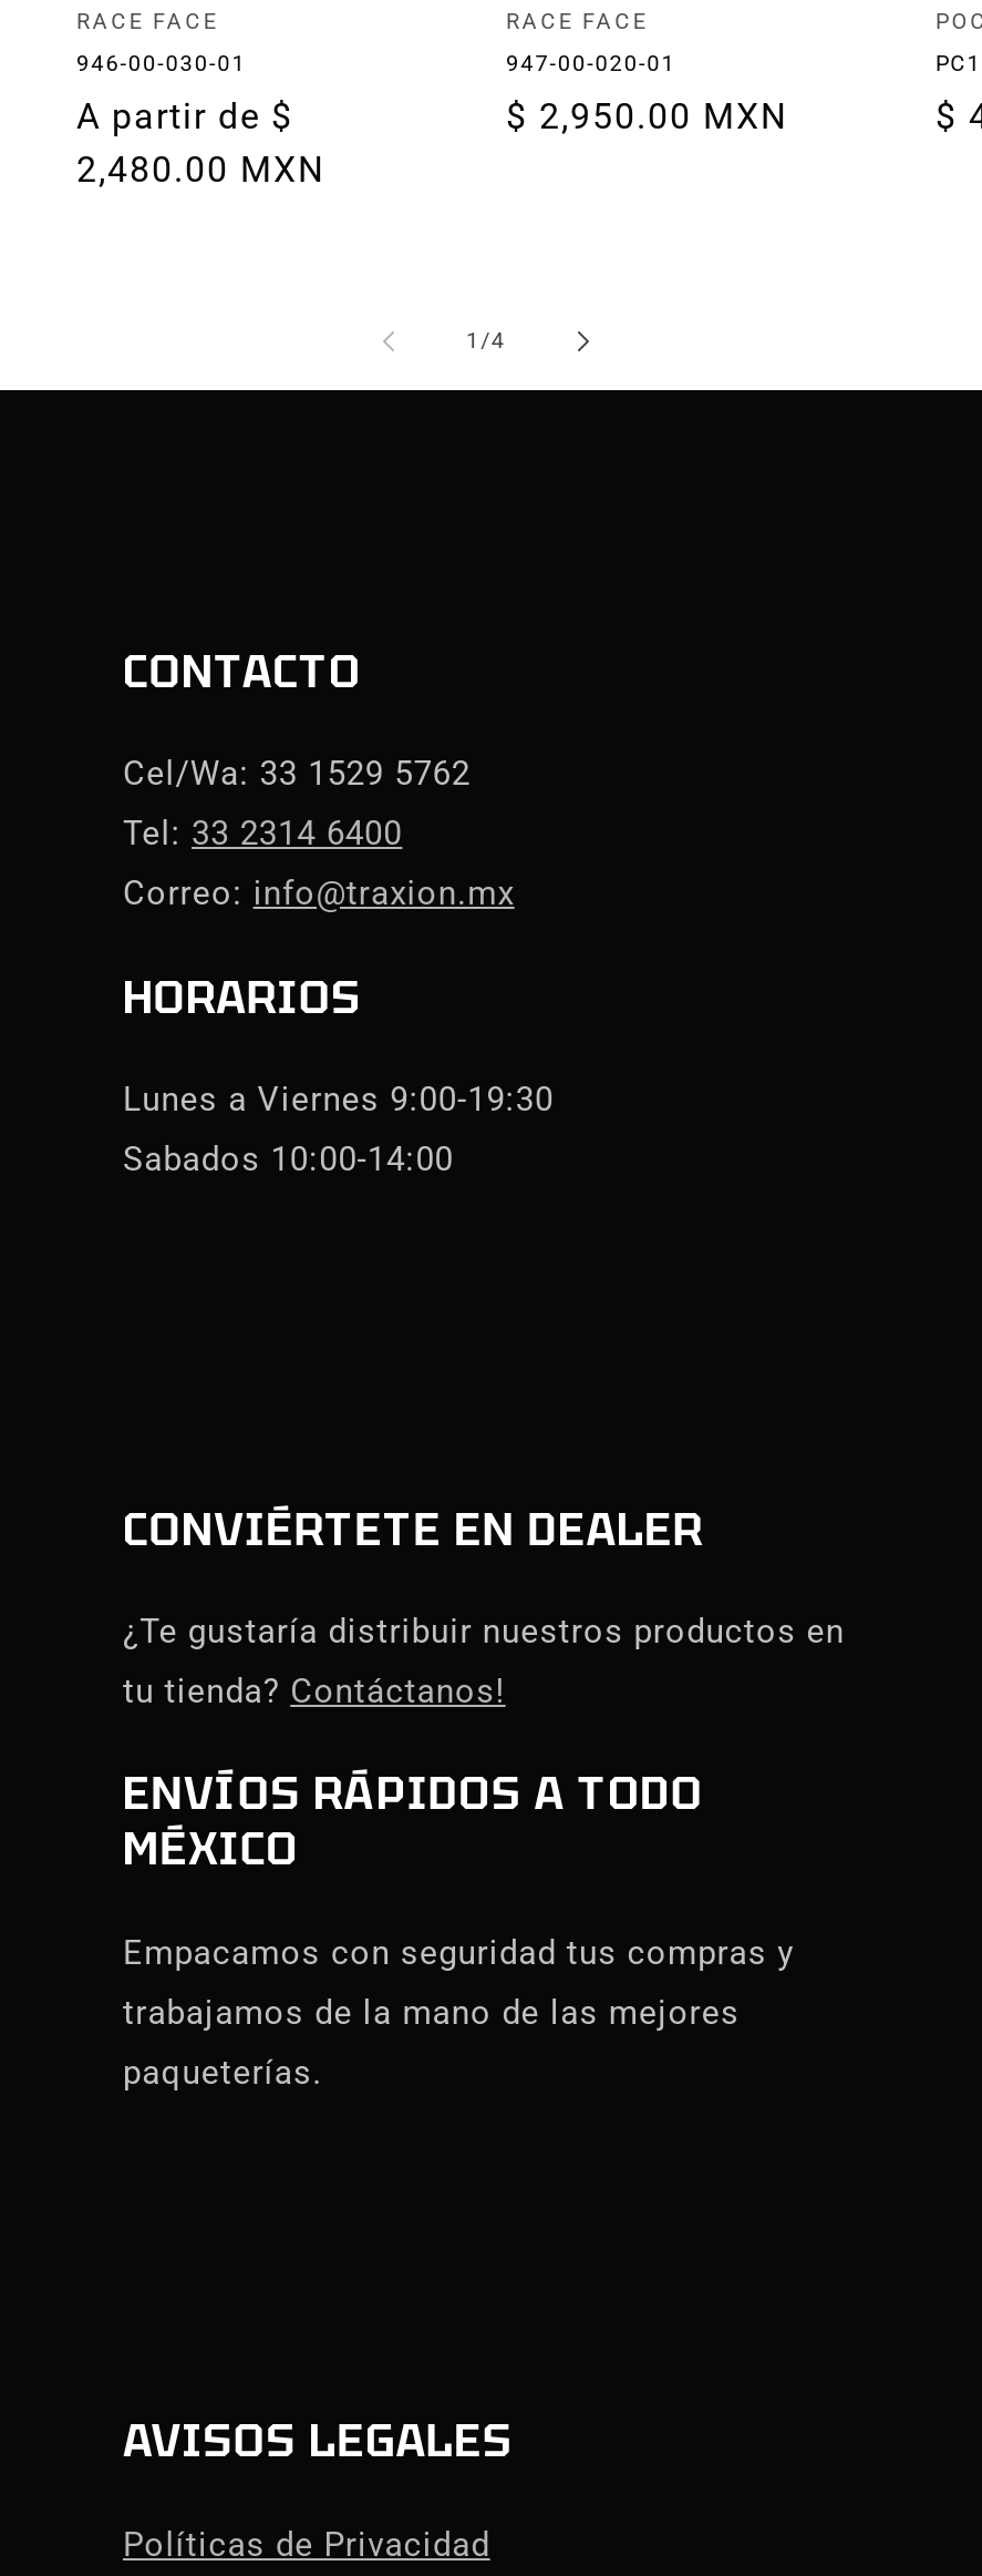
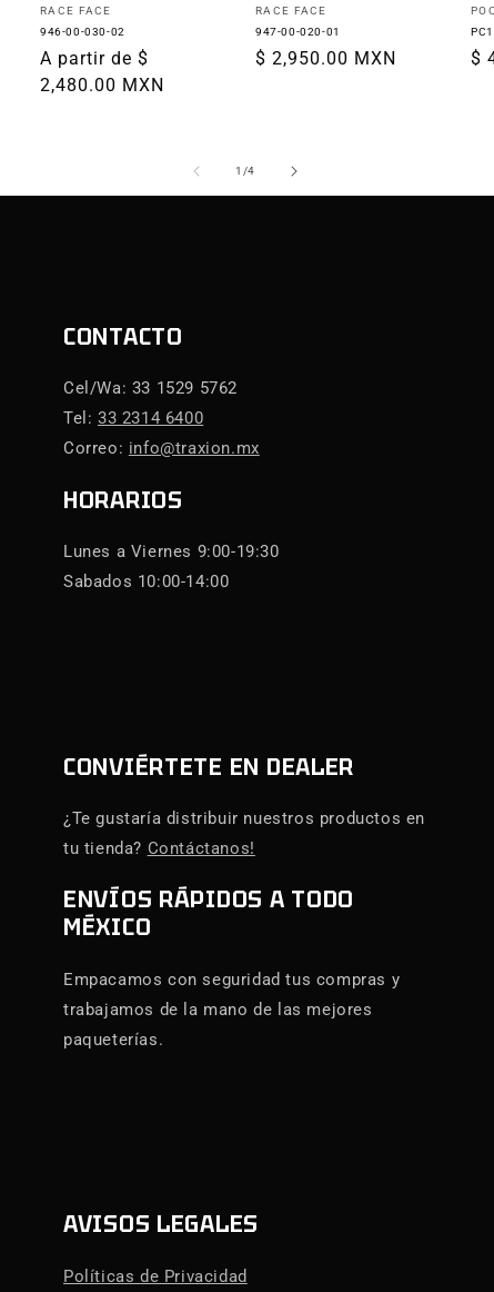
- 946-00-030-01
+ 946-00-030-02
